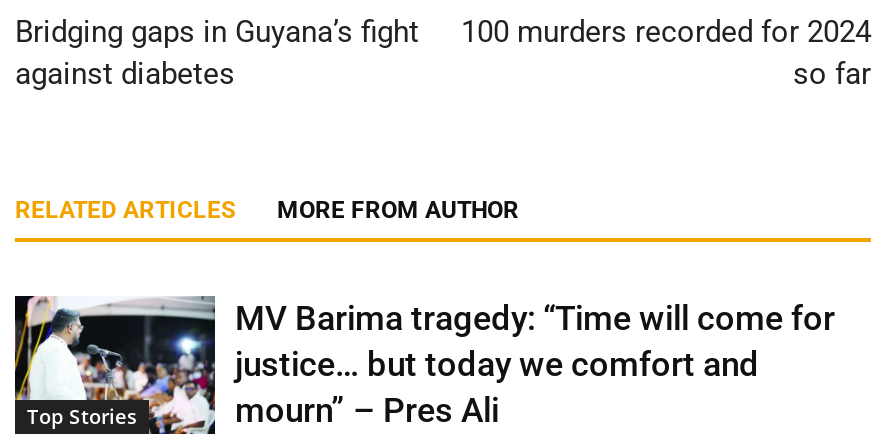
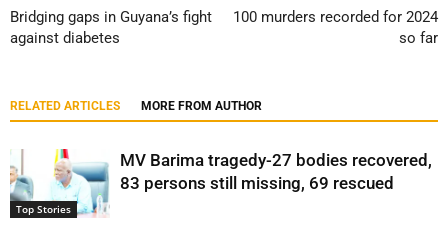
- [image]
- MV Barima tragedy: “Time will come for
- justice… but today we comfort and
- mourn” – Pres Ali
+ [image]
+ MV Barima tragedy-27 bodies recovered,
+ 83 persons still missing, 69 rescued
